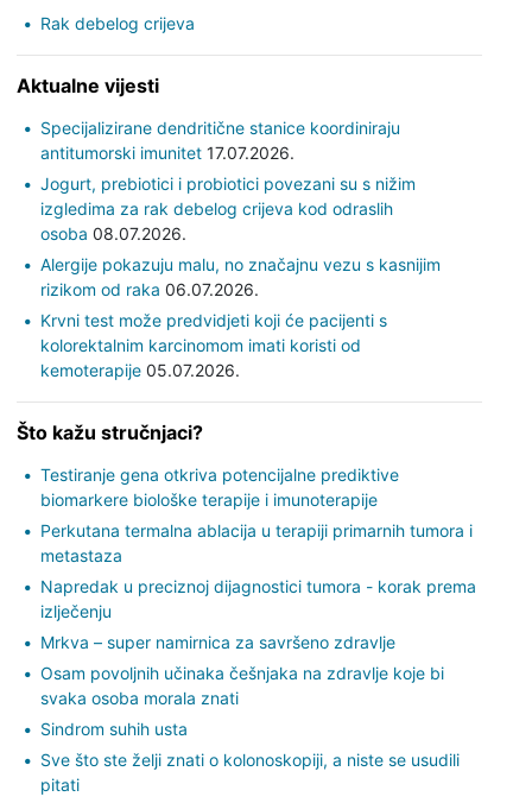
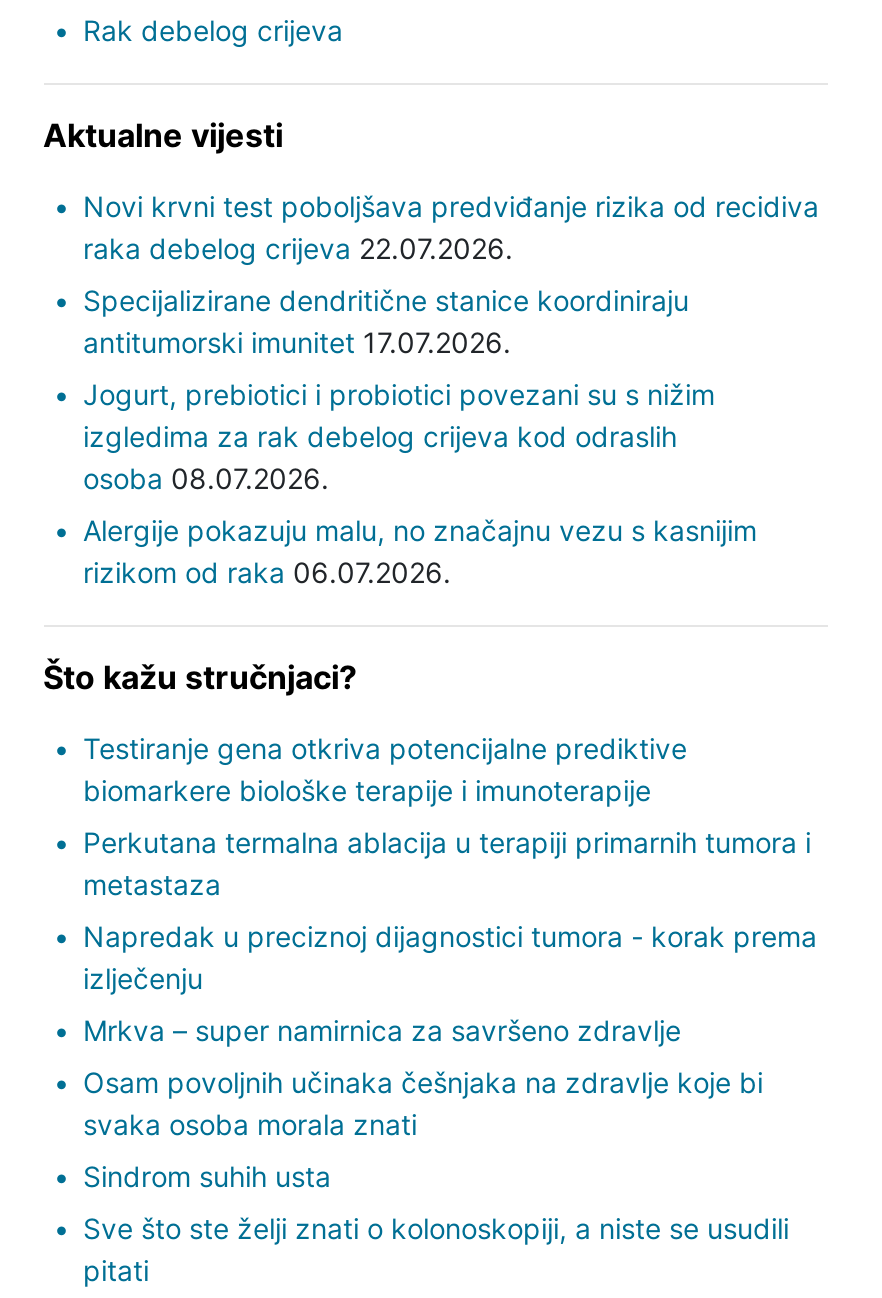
+ Novi krvni test poboljšava predviđanje rizika od recidiva
+ raka debelog crijeva 22.07.2026.

moved down: Specijalizirane dendritične stanice koordiniraju | antitumorski imunitet 17.07.2026. | Jogurt, prebiotici i probiotici povezani su s nižim | izgledima za rak debelog crijeva kod odraslih | osoba 08.07.2026. | Alergije pokazuju malu, no značajnu vezu s kasnijim | rizikom od raka 06.07.2026.

- Krvni test može predvidjeti koji će pacijenti s
- kolorektalnim karcinomom imati koristi od
- kemoterapije 05.07.2026.
